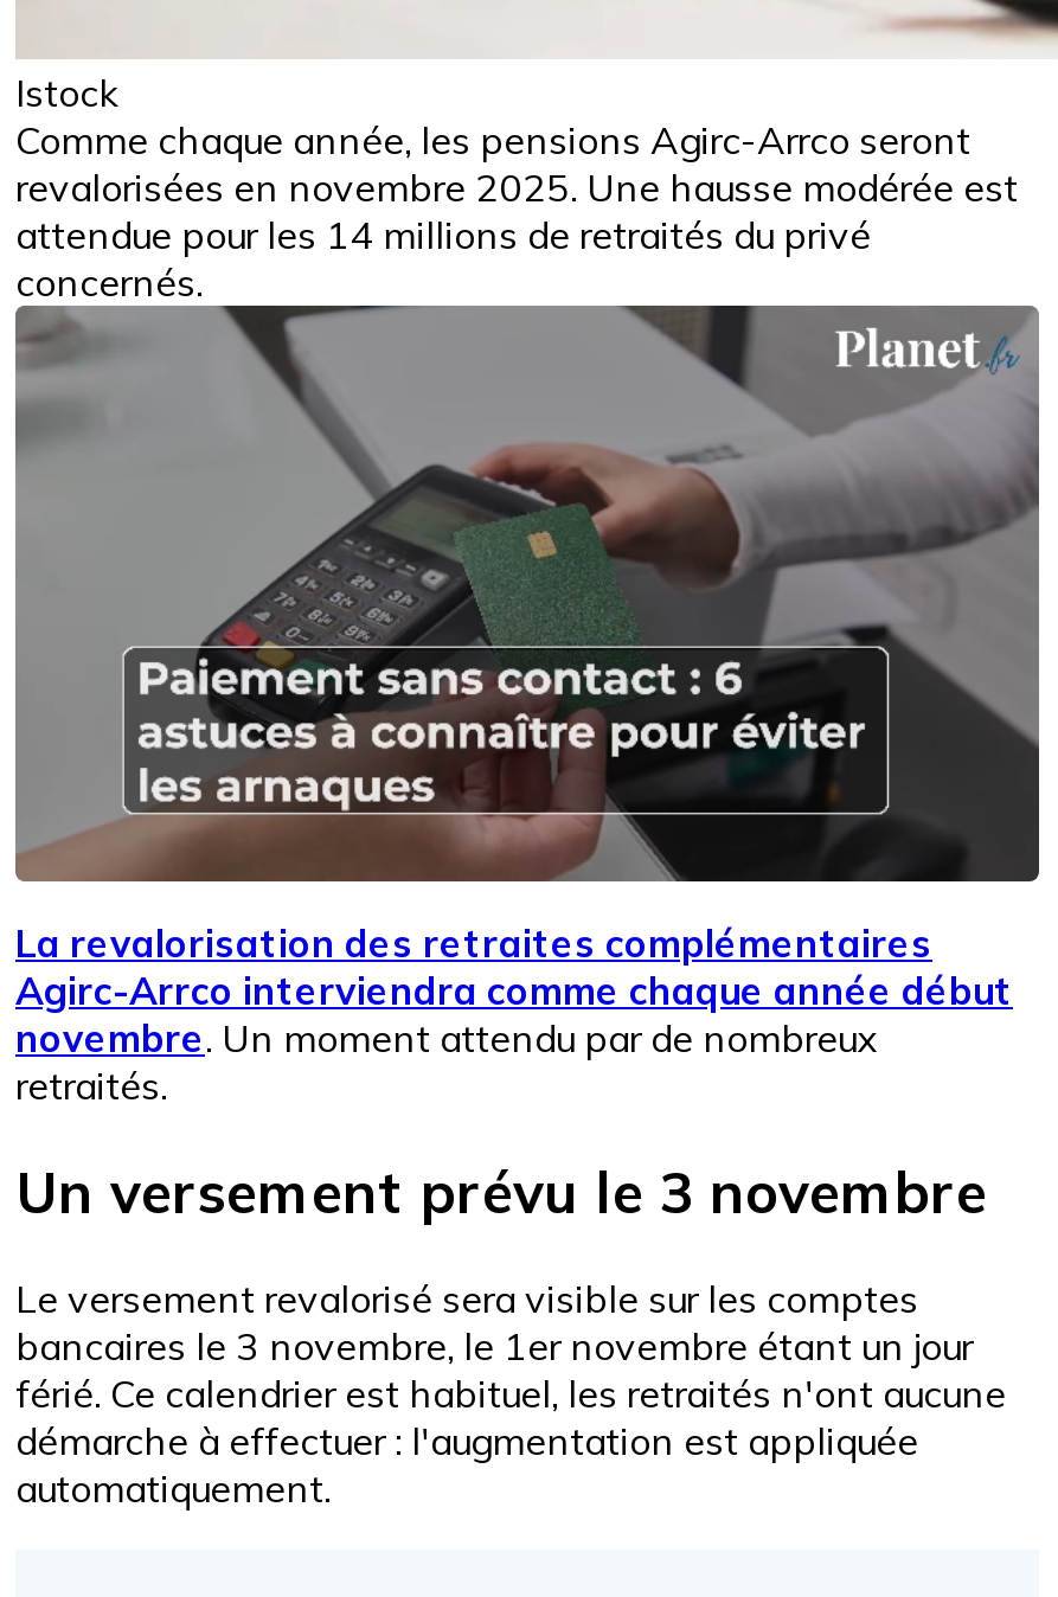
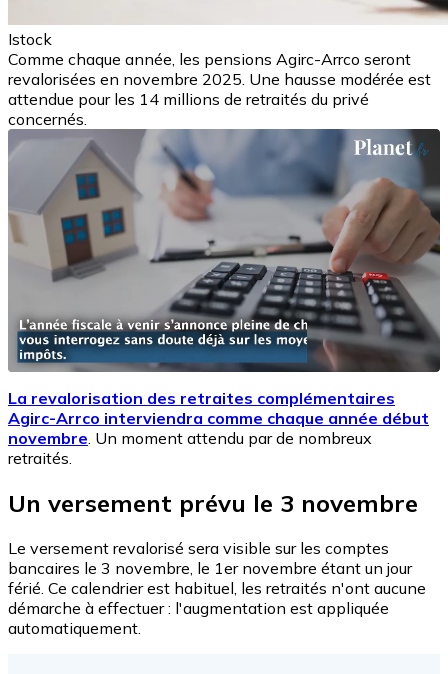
- [image]
+ [image]
